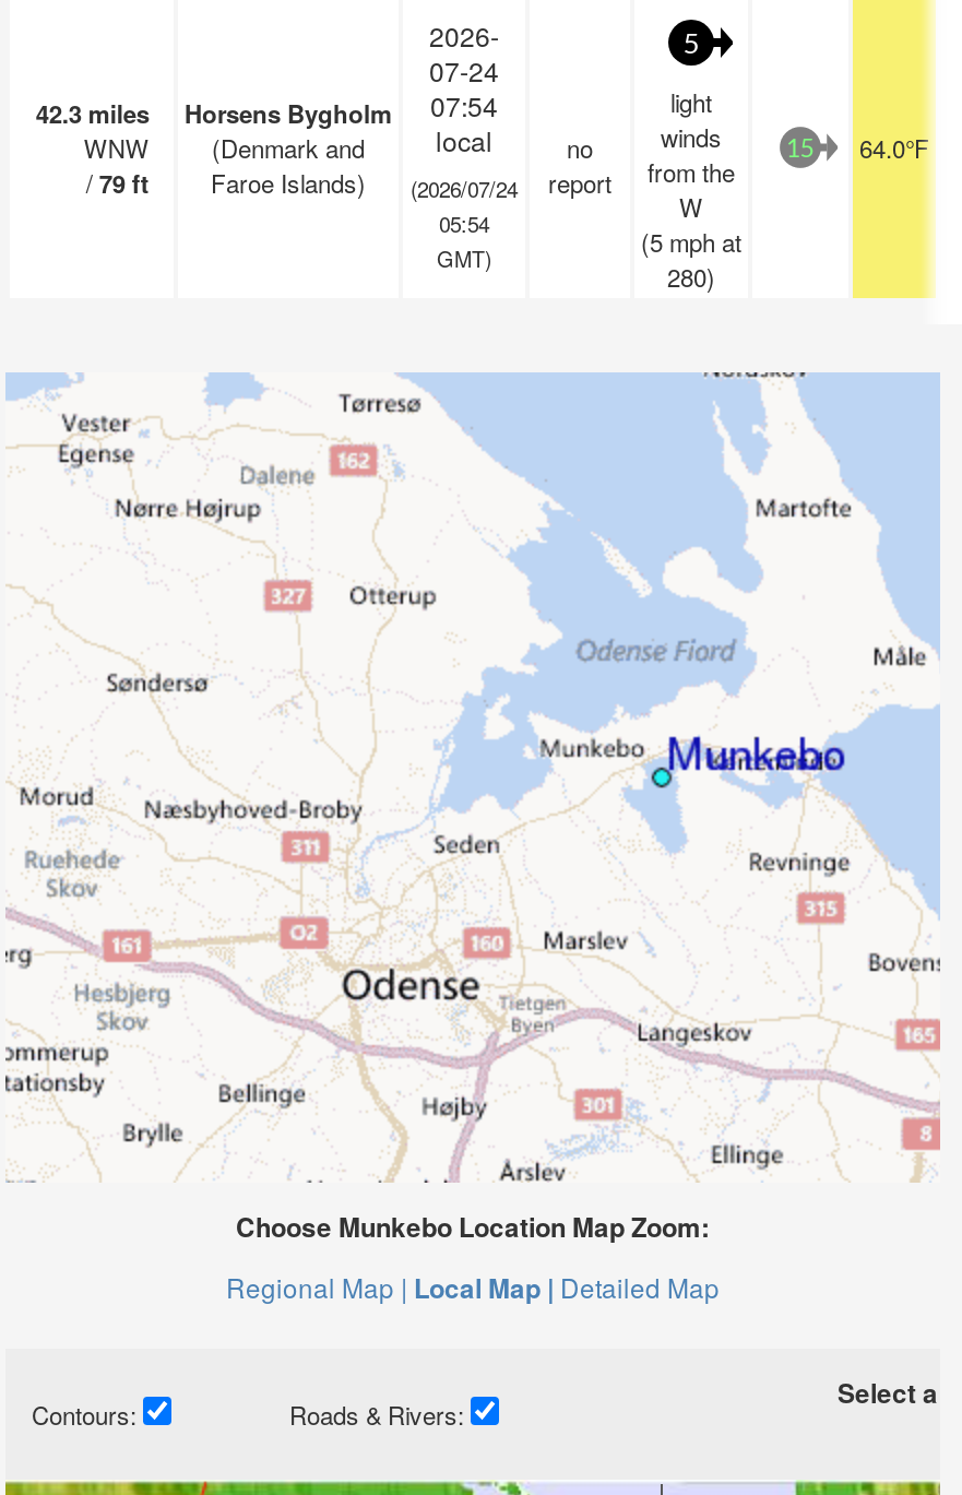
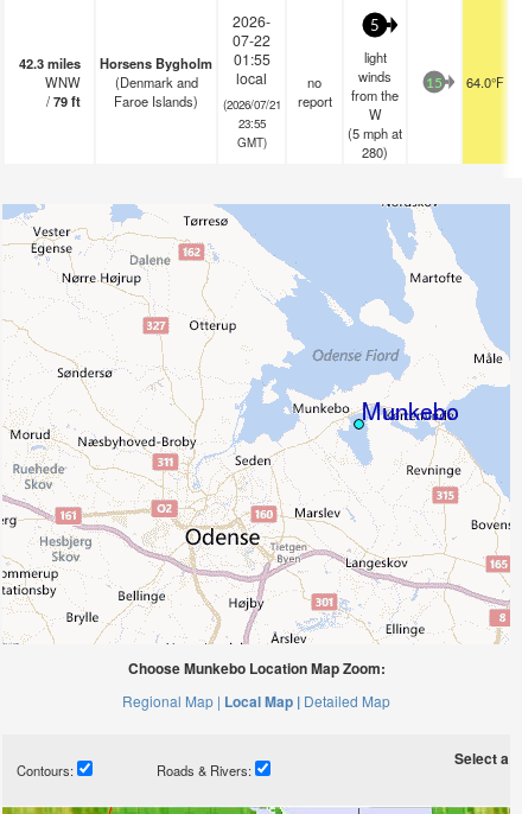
- 07-24
+ 07-22

- 42.3 miles Horsens Bygholm 07:54
+ 42.3 miles Horsens Bygholm 01:55

- / 79 ft Faroe Islands) (2026/07/24 report from the
+ / 79 ft Faroe Islands) (2026/07/21 report from the

- 05:54
+ 23:55
